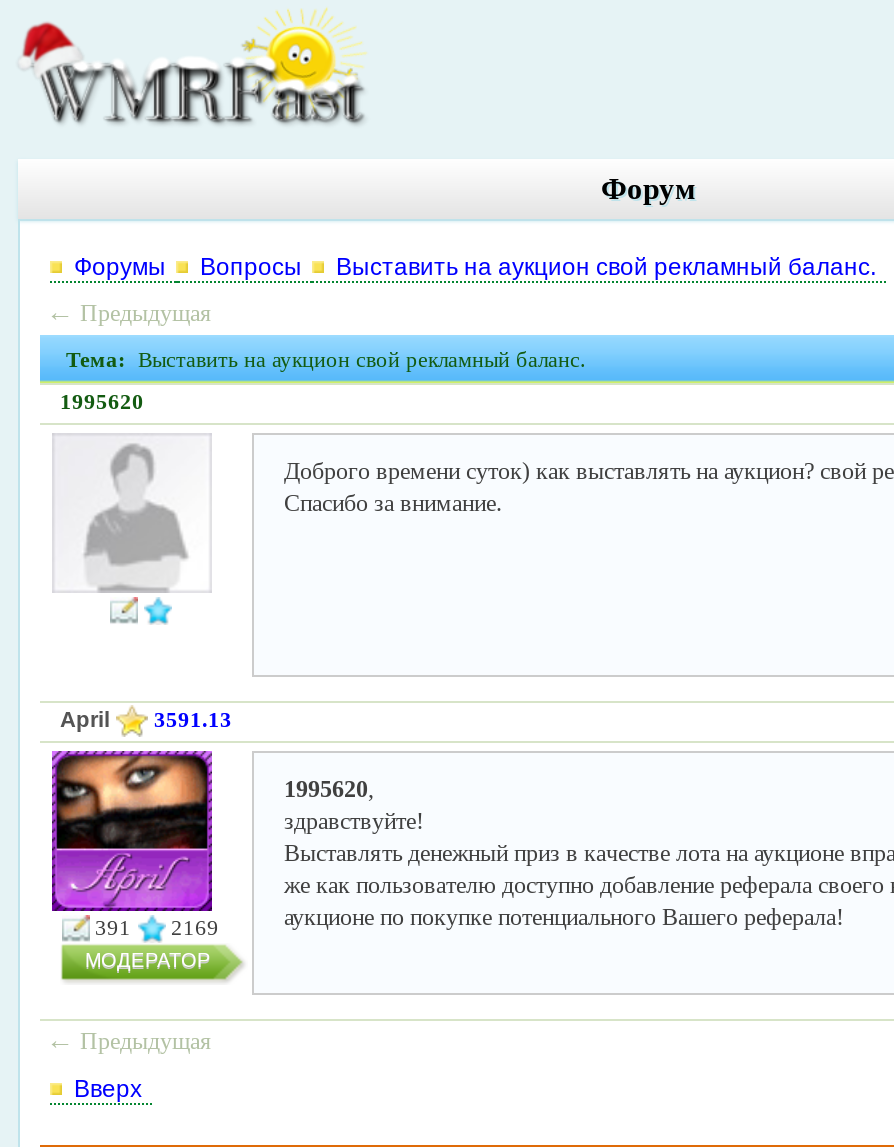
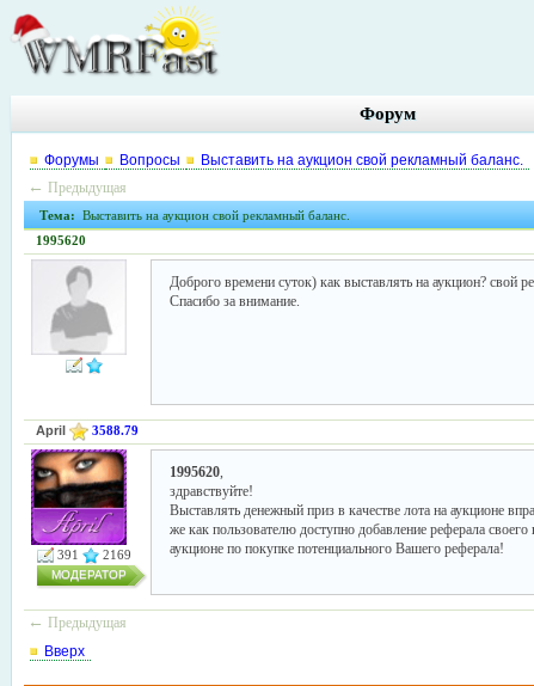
- April 3591.13
+ April 3588.79
